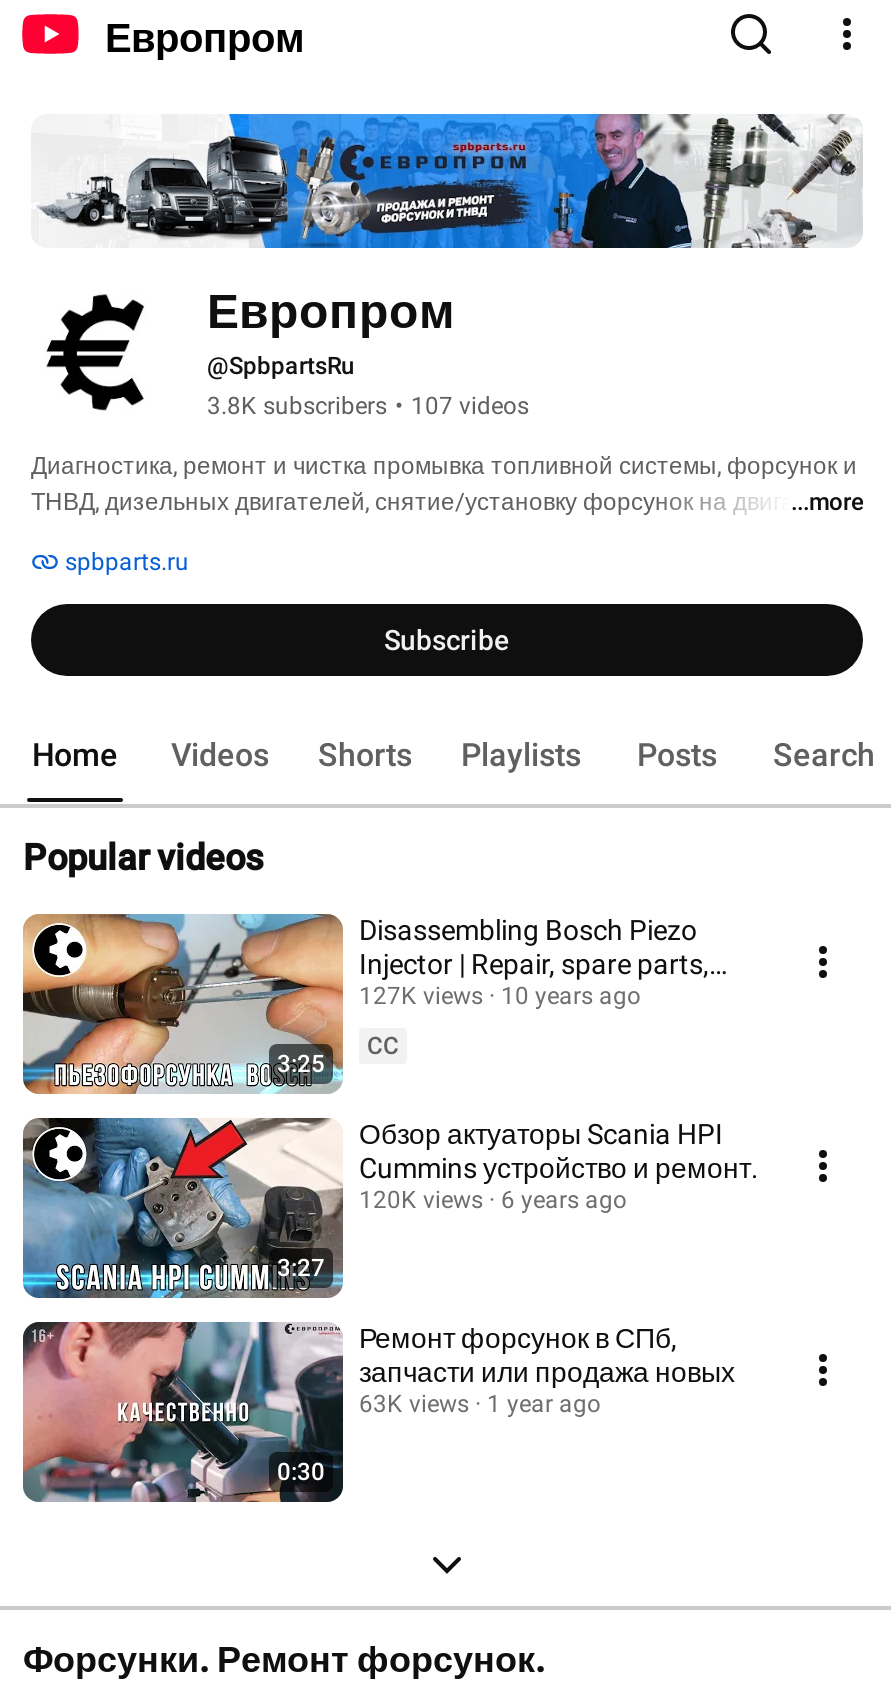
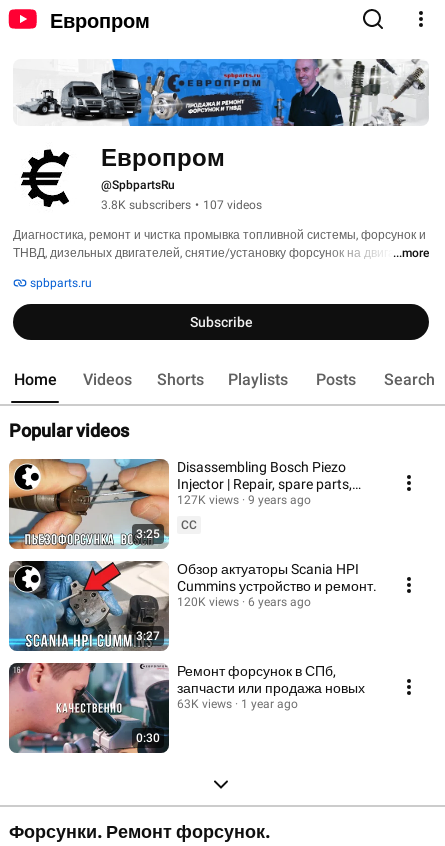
- 10 years ago
+ 9 years ago
